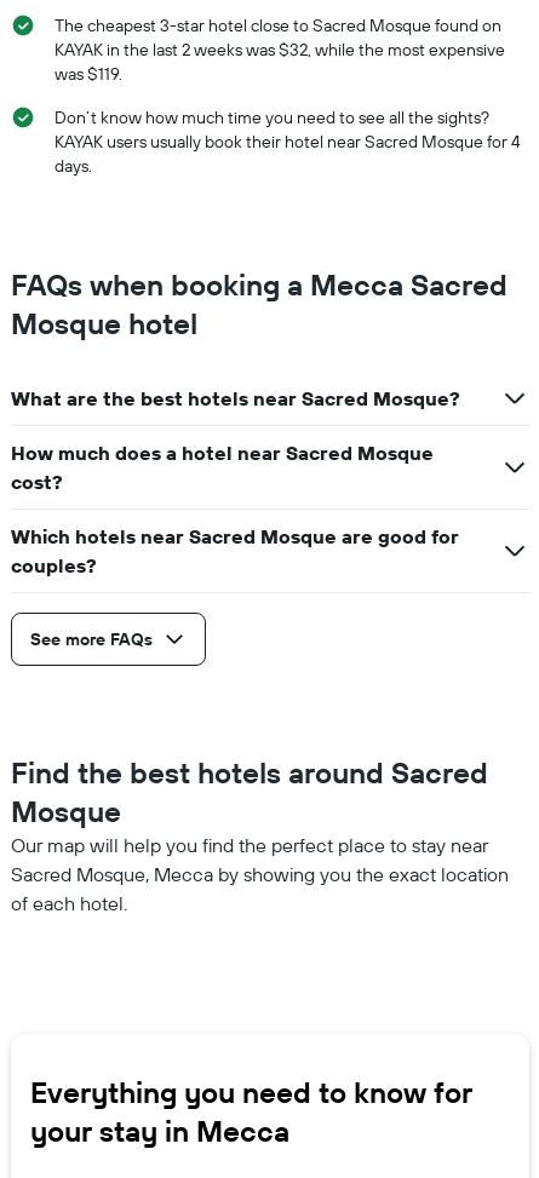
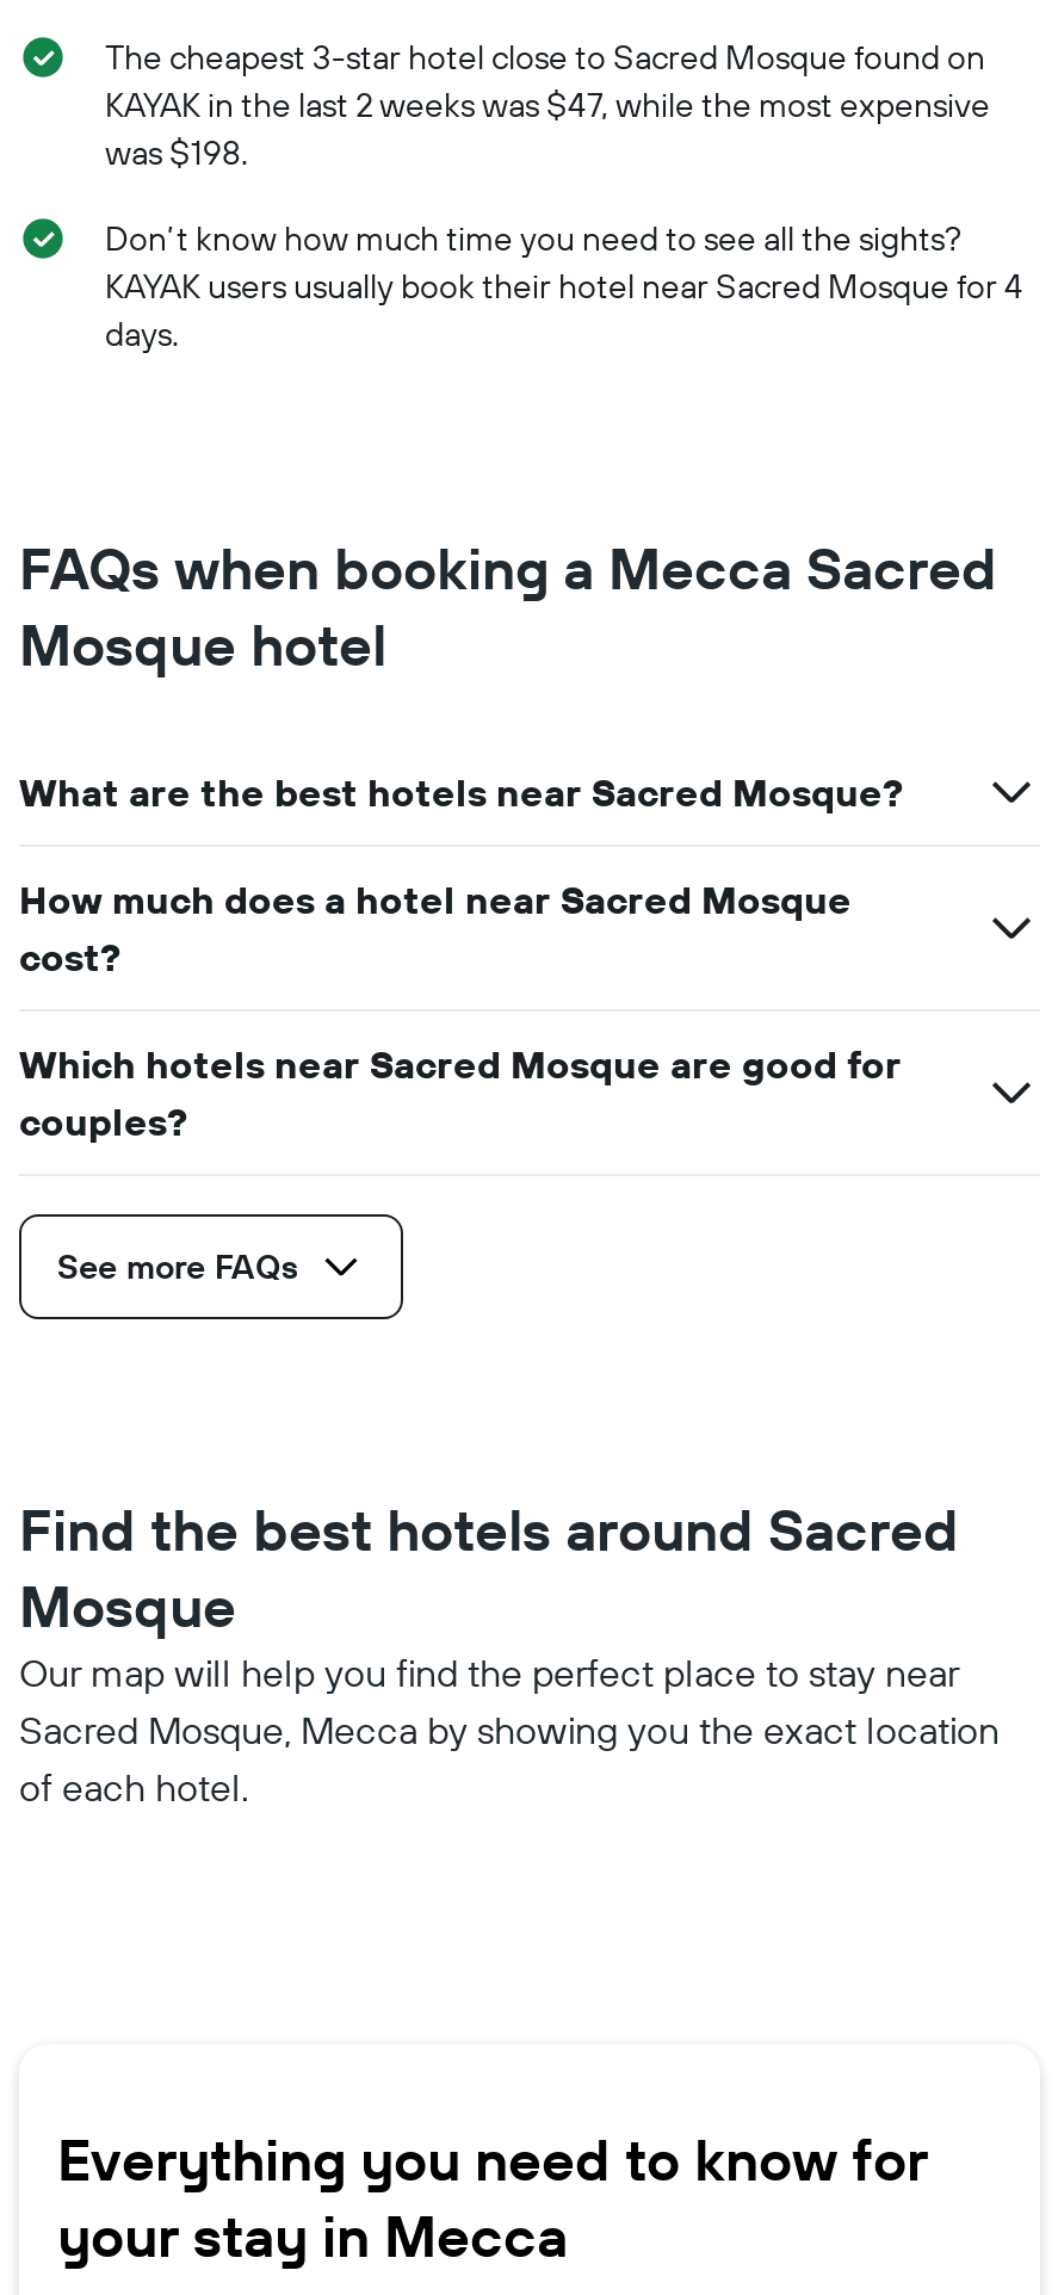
- KAYAK in the last 2 weeks was $32, while the most expensive
+ KAYAK in the last 2 weeks was $47, while the most expensive

- was $119.
+ was $198.
